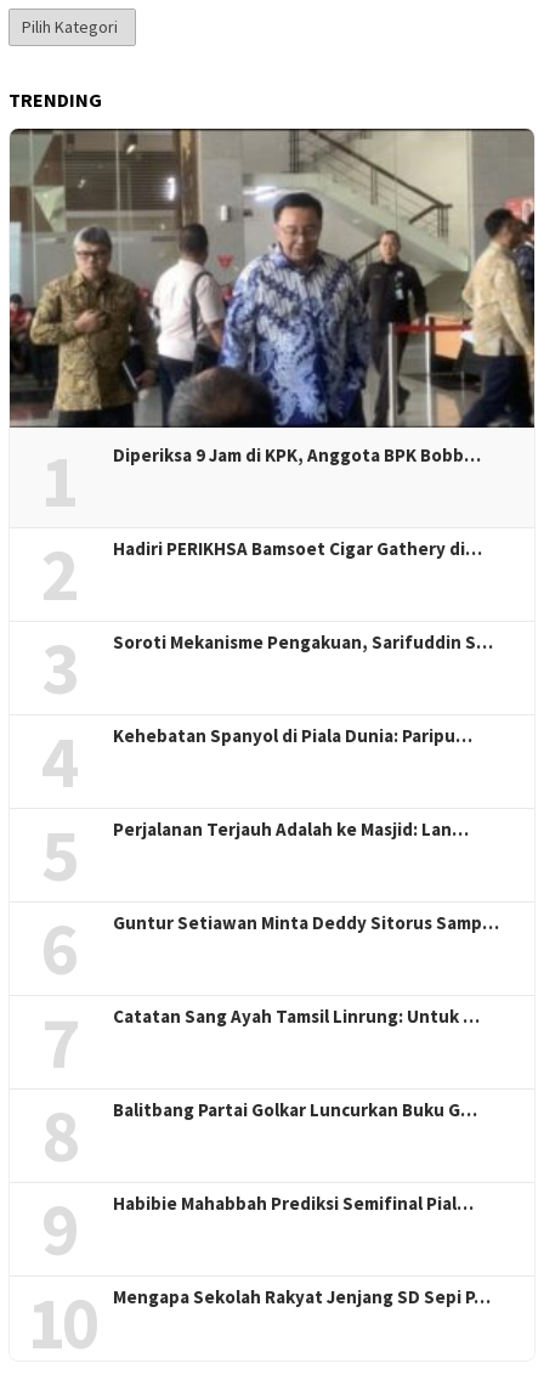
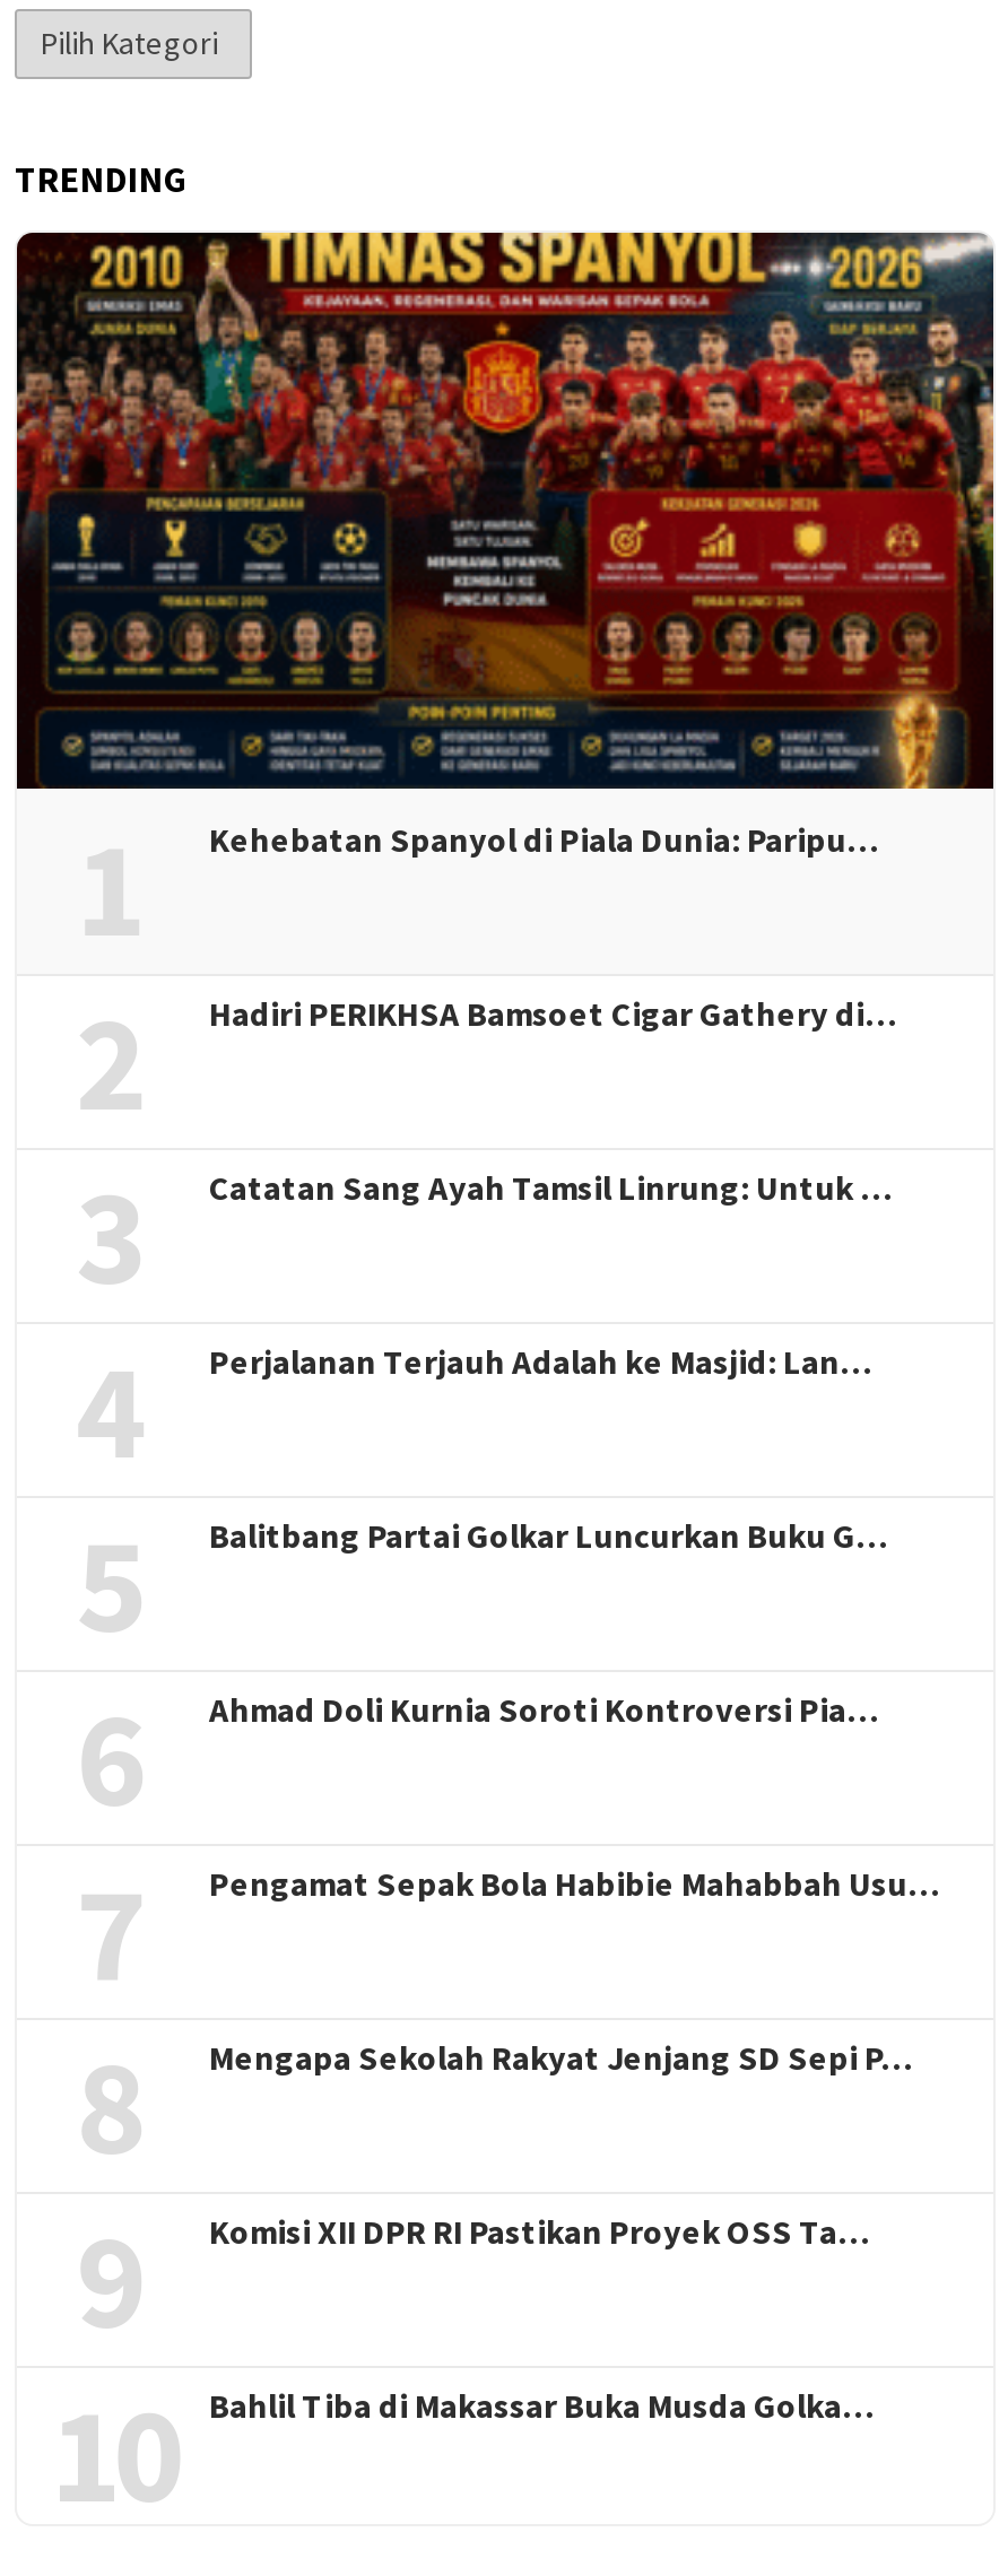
- [image]
+ [image]

- Diperiksa 9 Jam di KPK, Anggota BPK Bobb…

- Soroti Mekanisme Pengakuan, Sarifuddin S…

moved up: Kehebatan Spanyol di Piala Dunia: Paripu…

moved up: Perjalanan Terjauh Adalah ke Masjid: Lan…

- Guntur Setiawan Minta Deddy Sitorus Samp…
+ Ahmad Doli Kurnia Soroti Kontroversi Pia…

moved up: Catatan Sang Ayah Tamsil Linrung: Untuk …

+ Pengamat Sepak Bola Habibie Mahabbah Usu…

moved up: Balitbang Partai Golkar Luncurkan Buku G…

- Habibie Mahabbah Prediksi Semifinal Pial…
+ Komisi XII DPR RI Pastikan Proyek OSS Ta…

moved up: Mengapa Sekolah Rakyat Jenjang SD Sepi P…

+ Bahlil Tiba di Makassar Buka Musda Golka…
